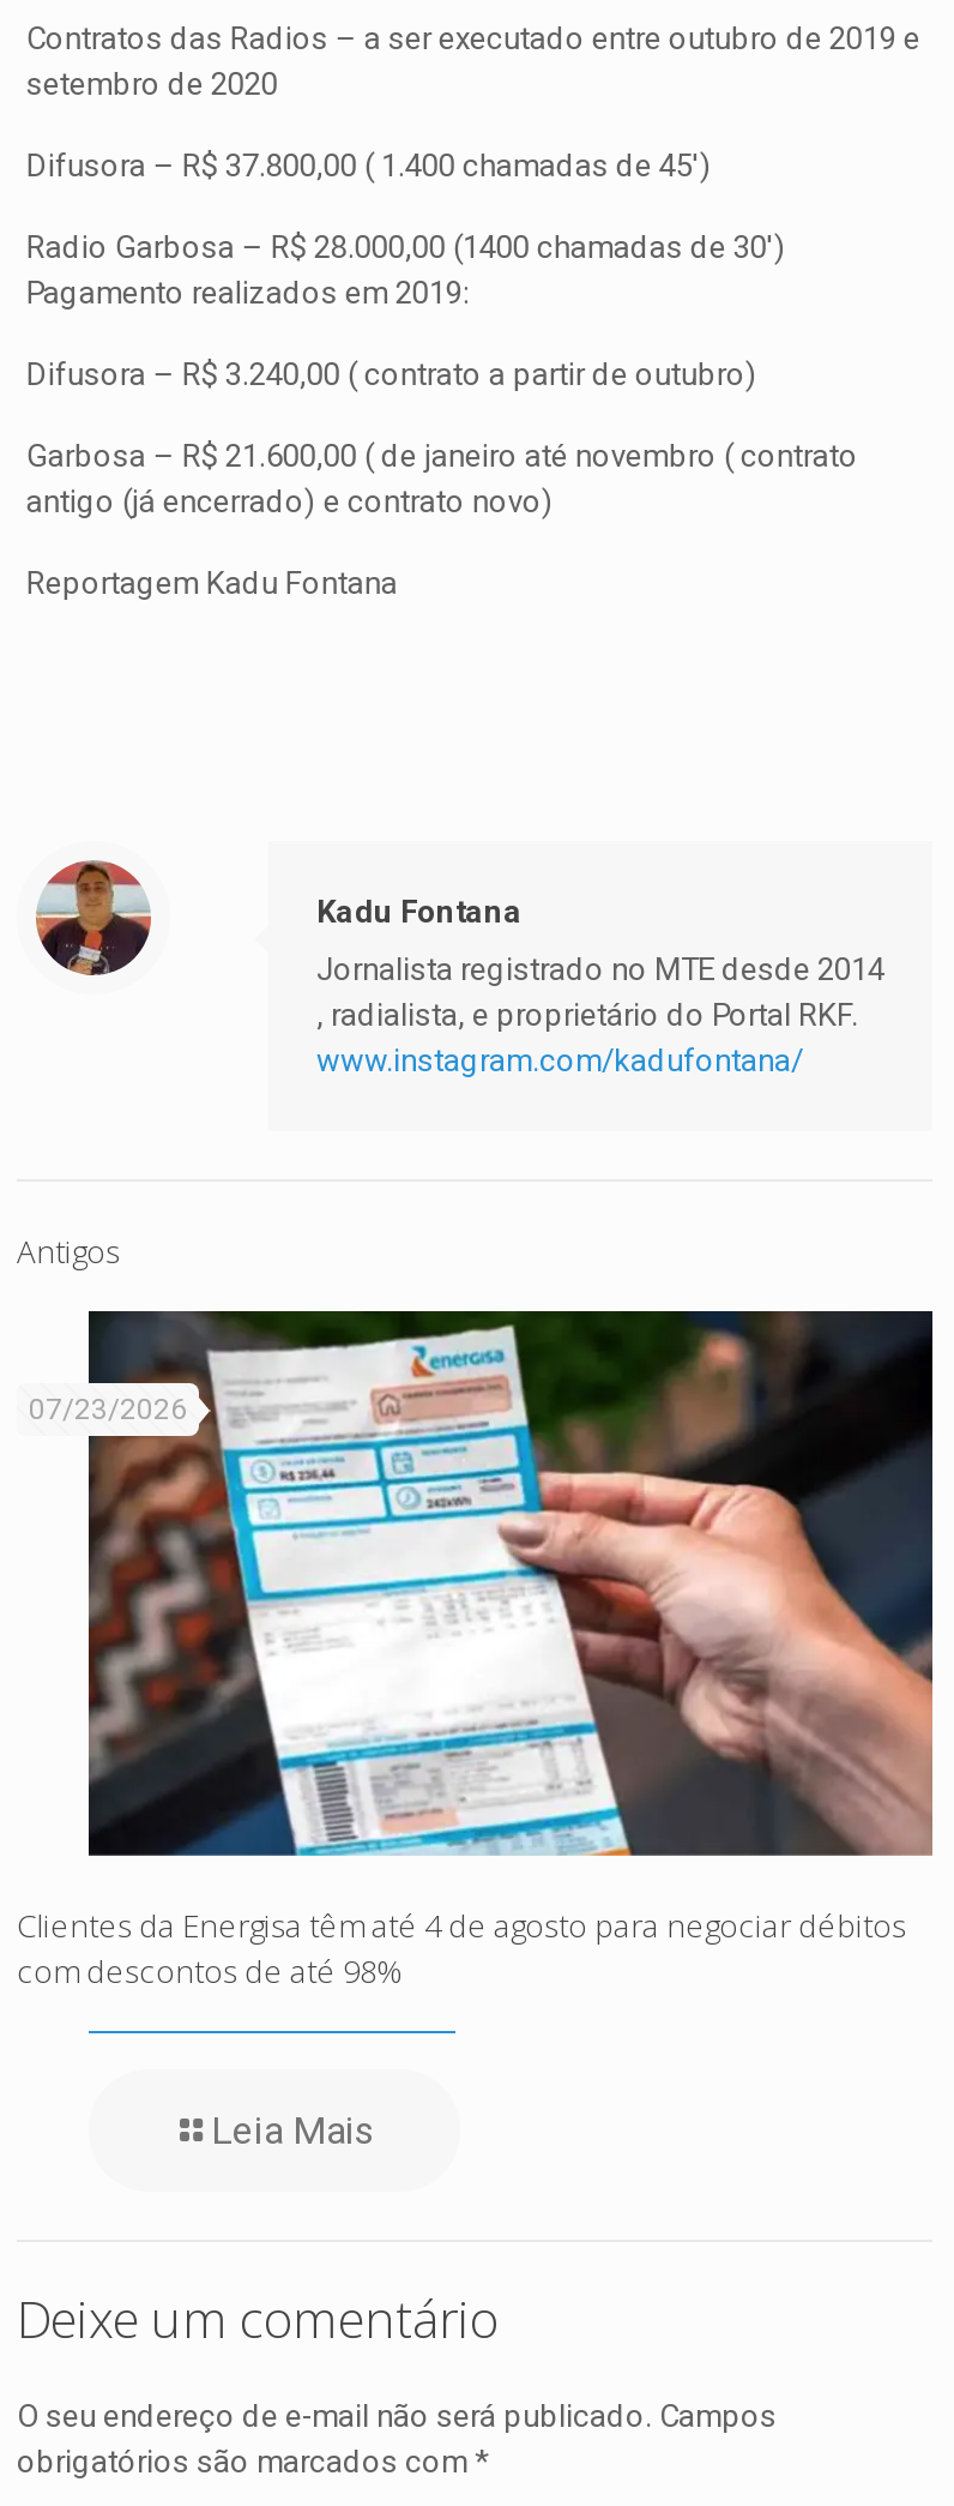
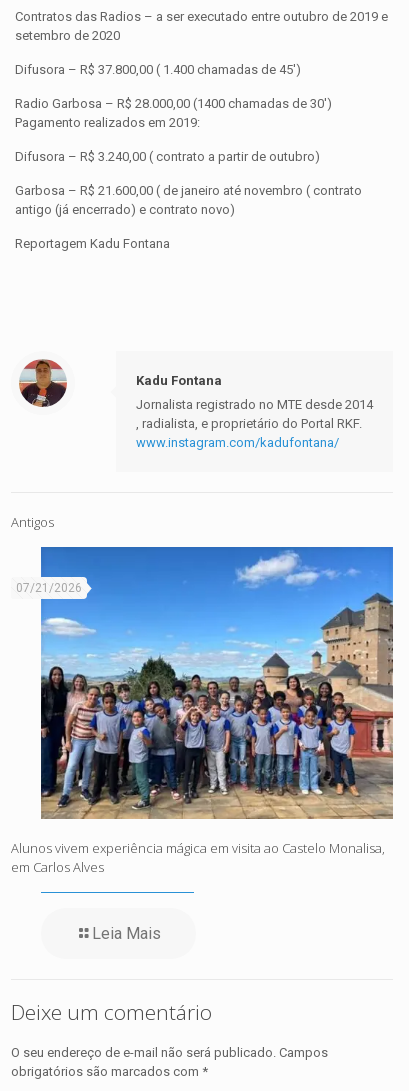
- [image]
- 07/23/2026
+ [image]
+ 07/21/2026

- Clientes da Energisa têm até 4 de agosto para negociar débitos
- com descontos de até 98%
+ Alunos vivem experiência mágica em visita ao Castelo Monalisa,
+ em Carlos Alves
